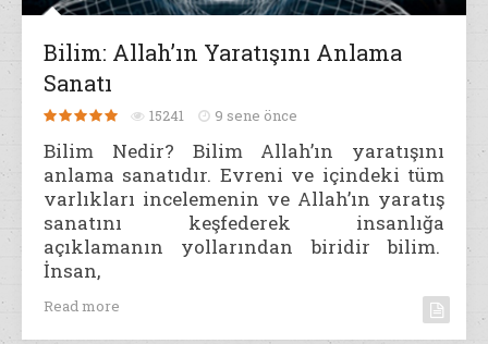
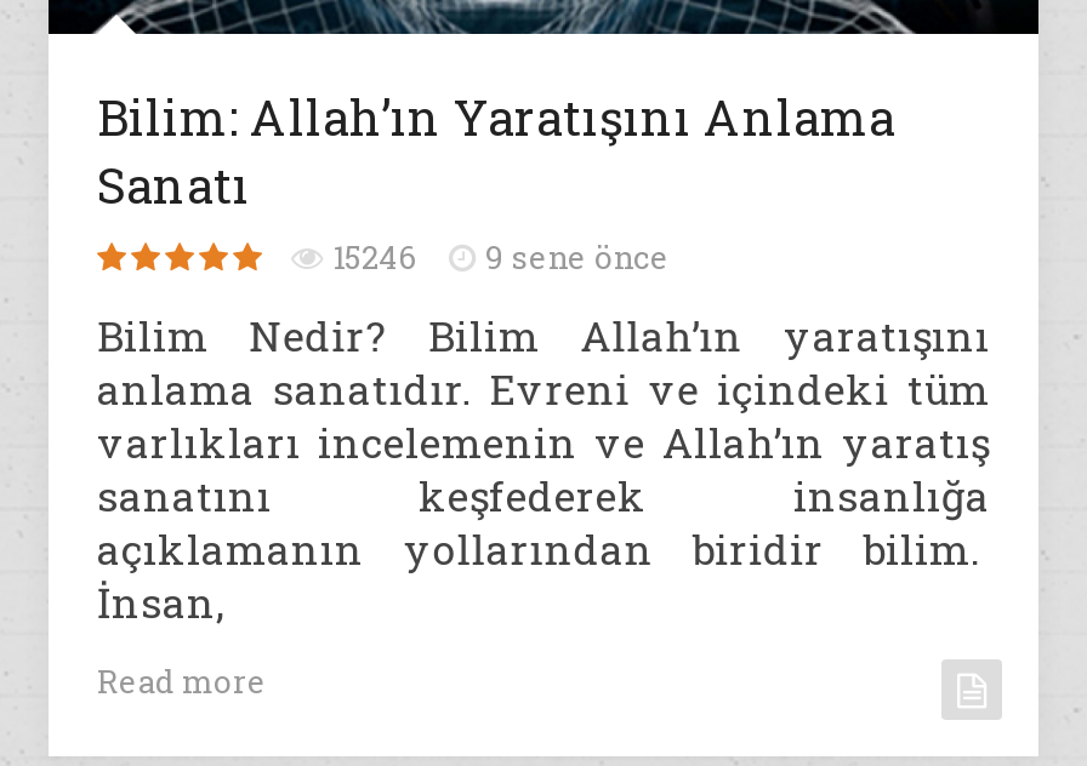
- 15241 9 sene önce
+ 15246 9 sene önce
